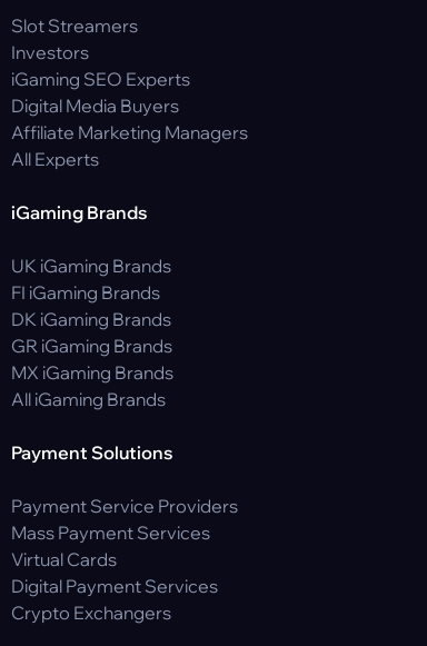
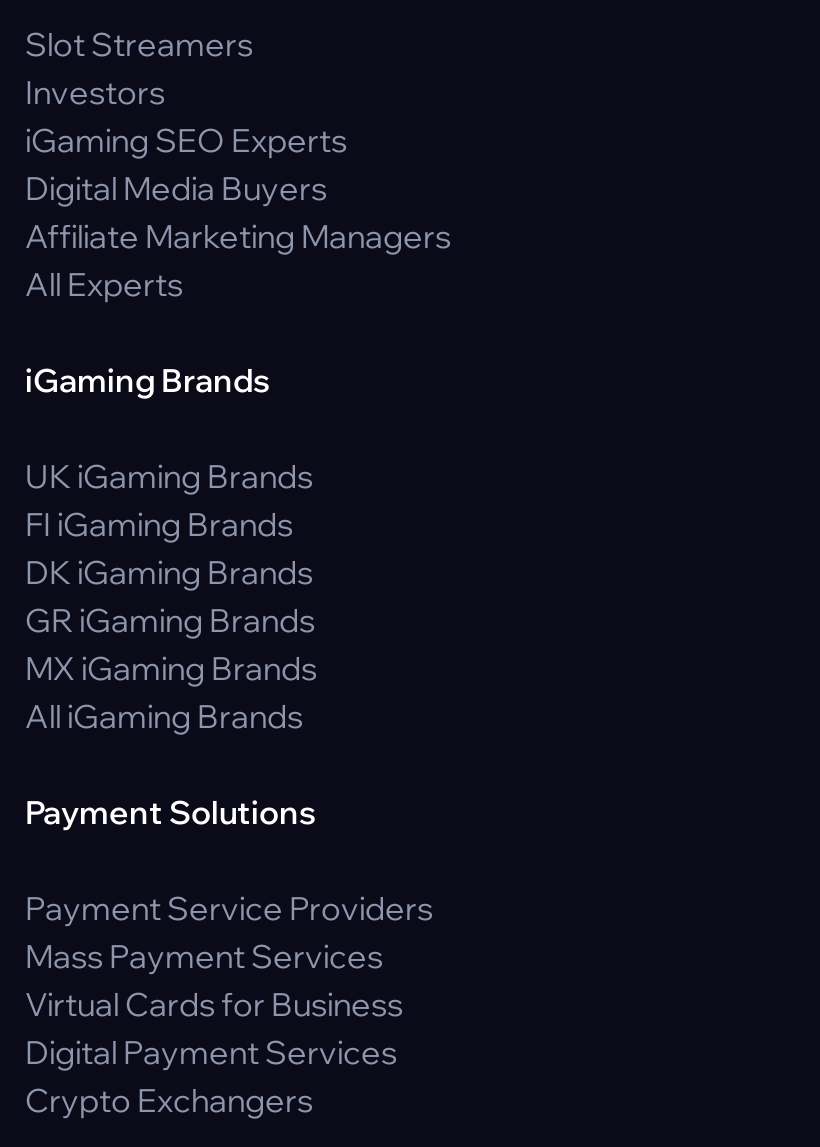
- Virtual Cards
+ Virtual Cards for Business
